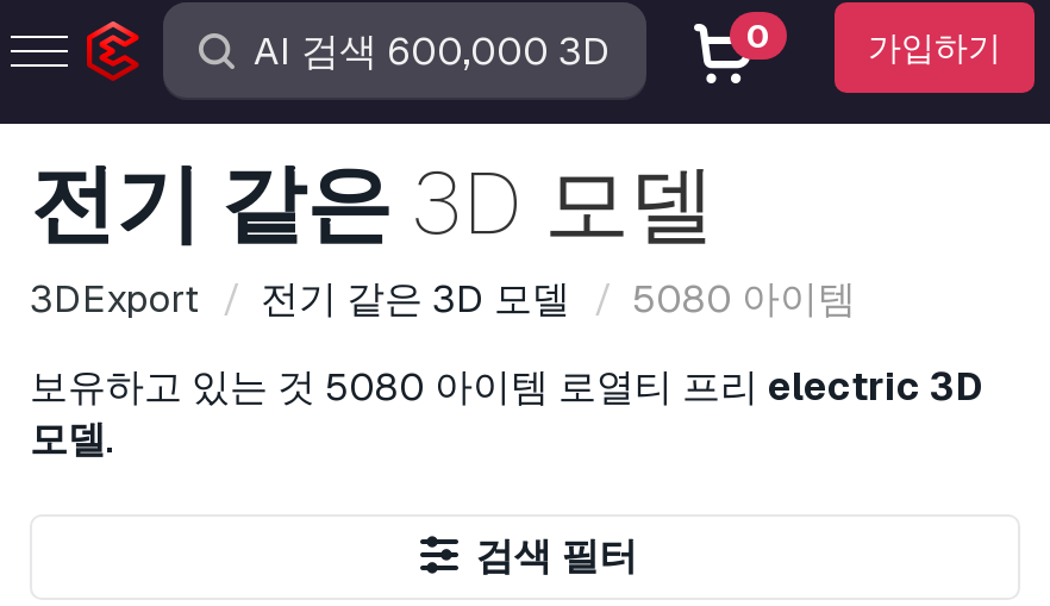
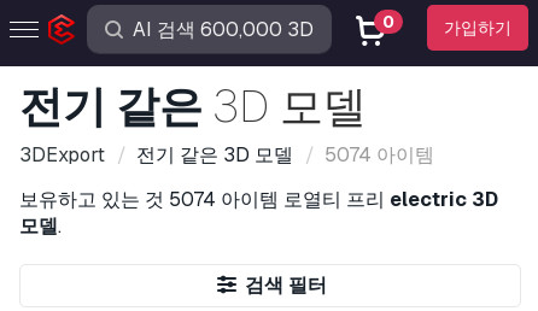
- 5080 아이템
+ 5074 아이템

- 보유하고 있는 것 5080 아이템 로열티 프리 electric 3D
+ 보유하고 있는 것 5074 아이템 로열티 프리 electric 3D
